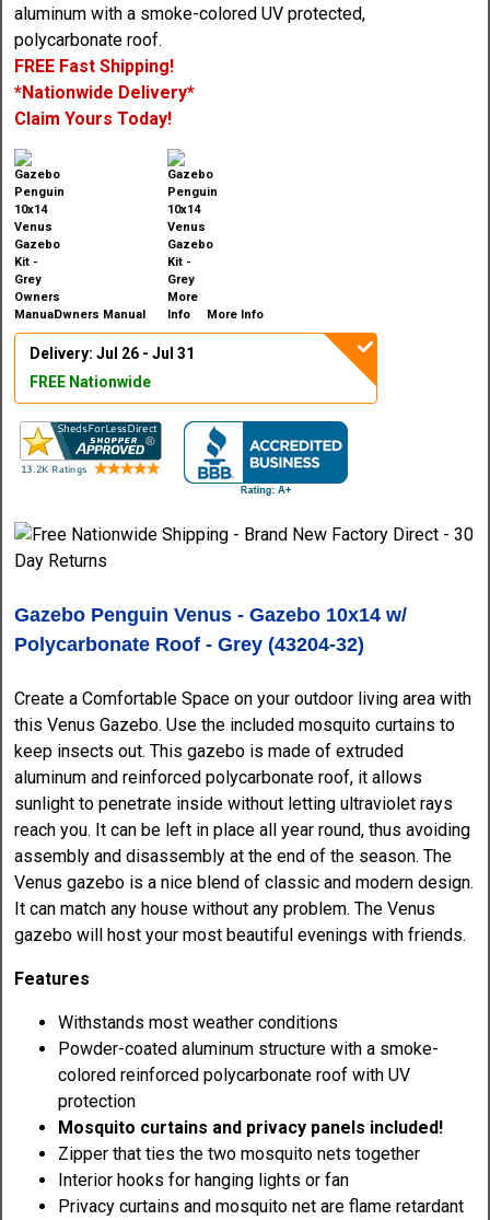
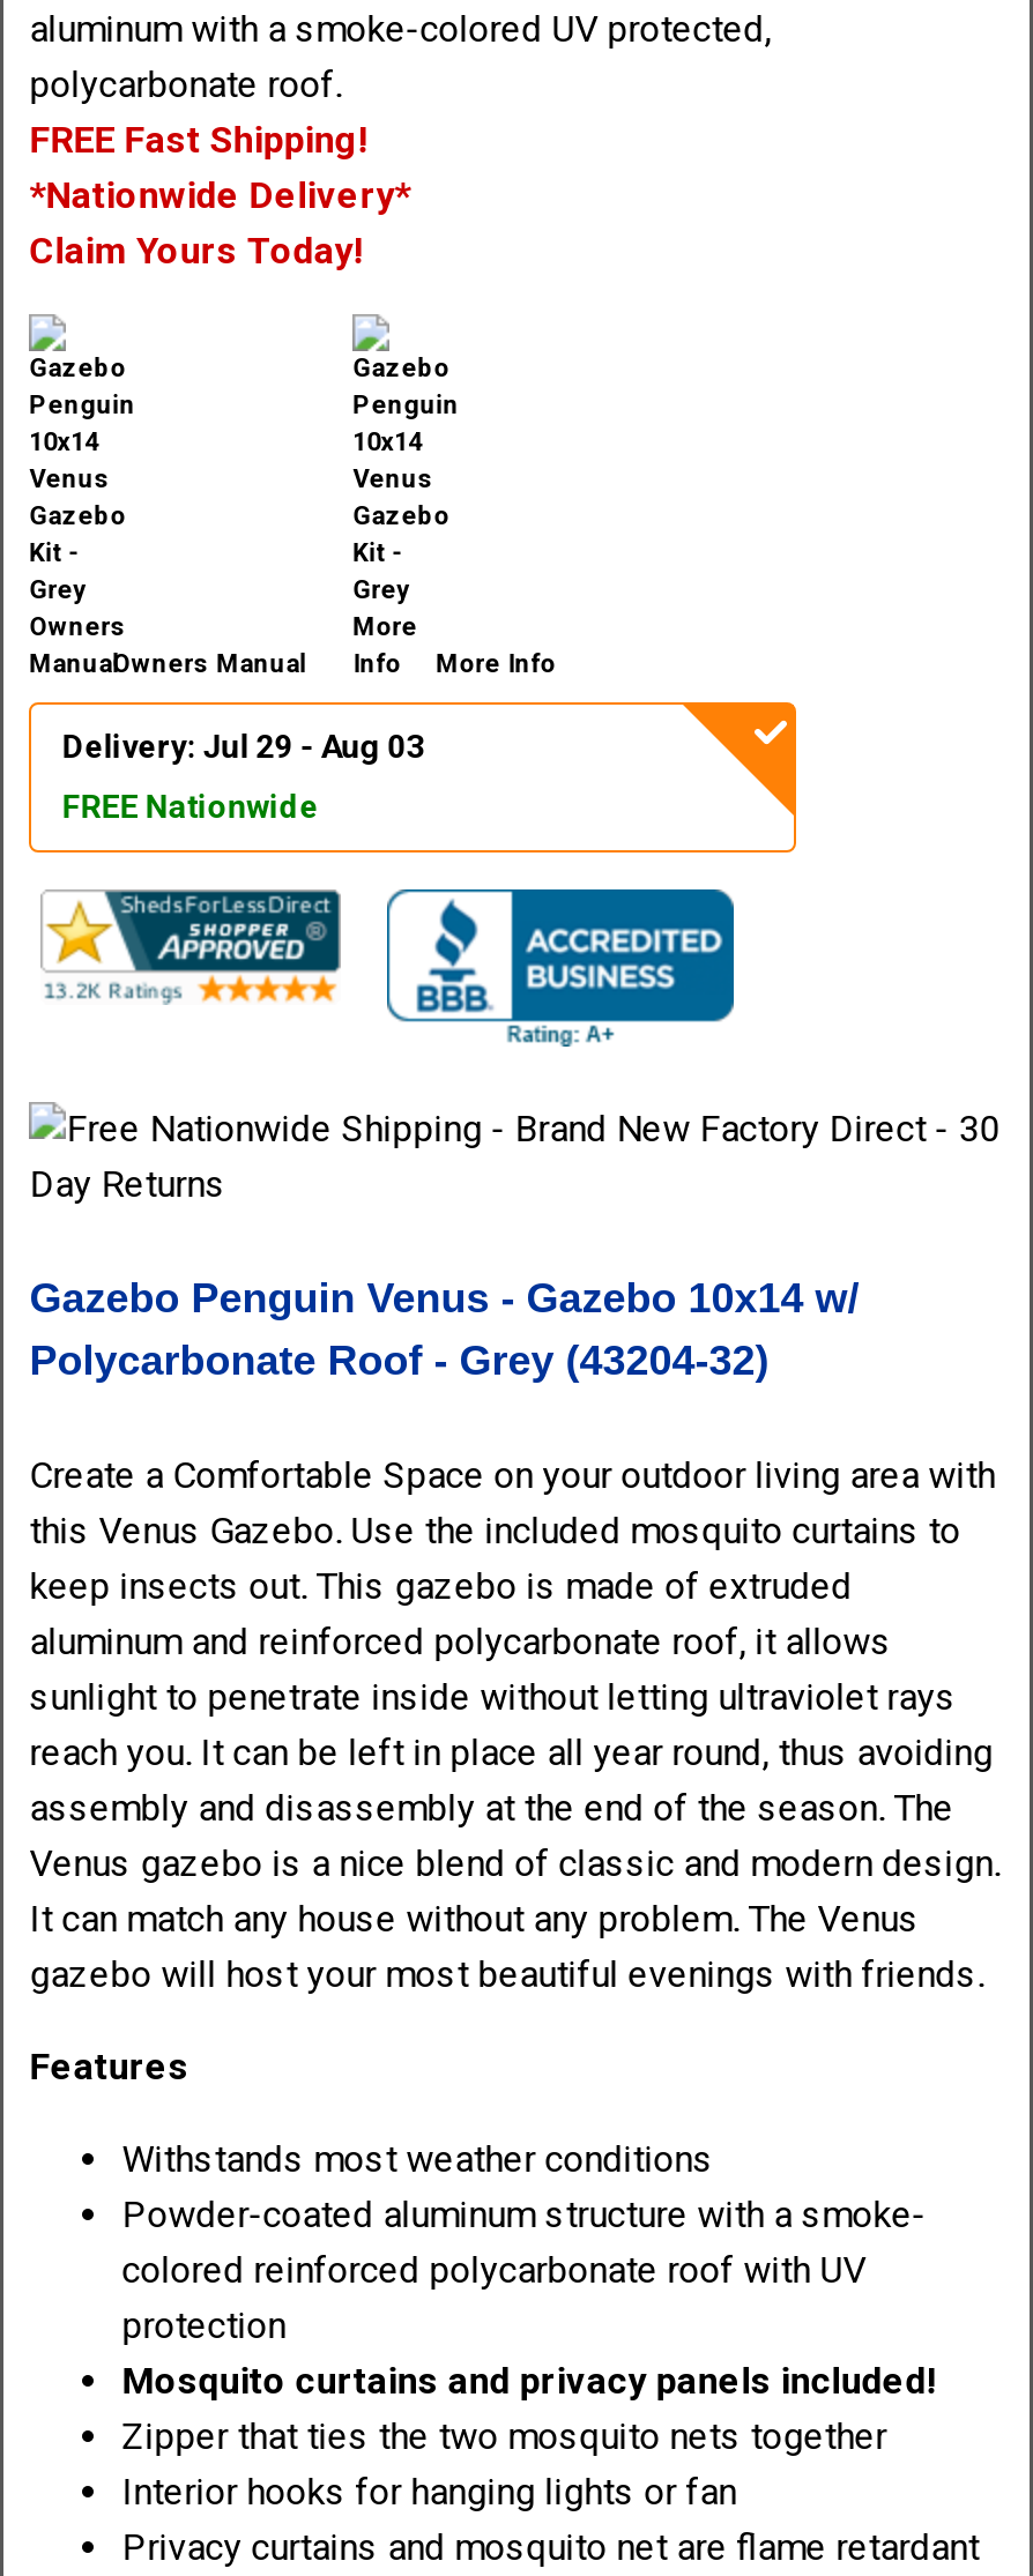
- Delivery: Jul 26 - Jul 31
+ Delivery: Jul 29 - Aug 03
